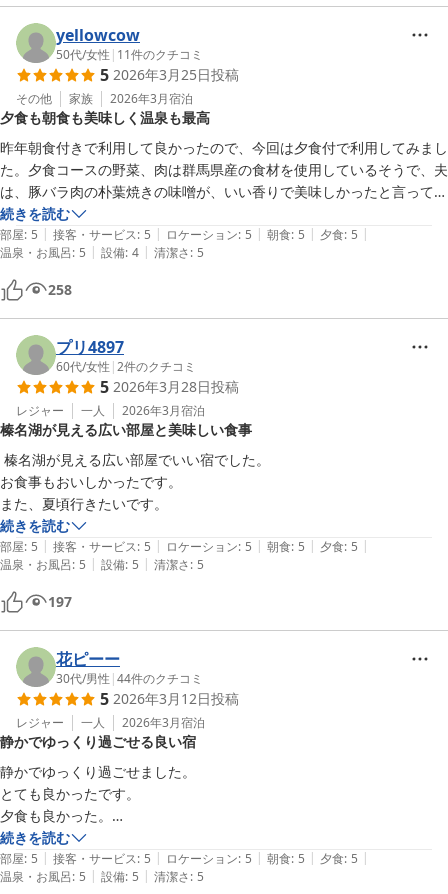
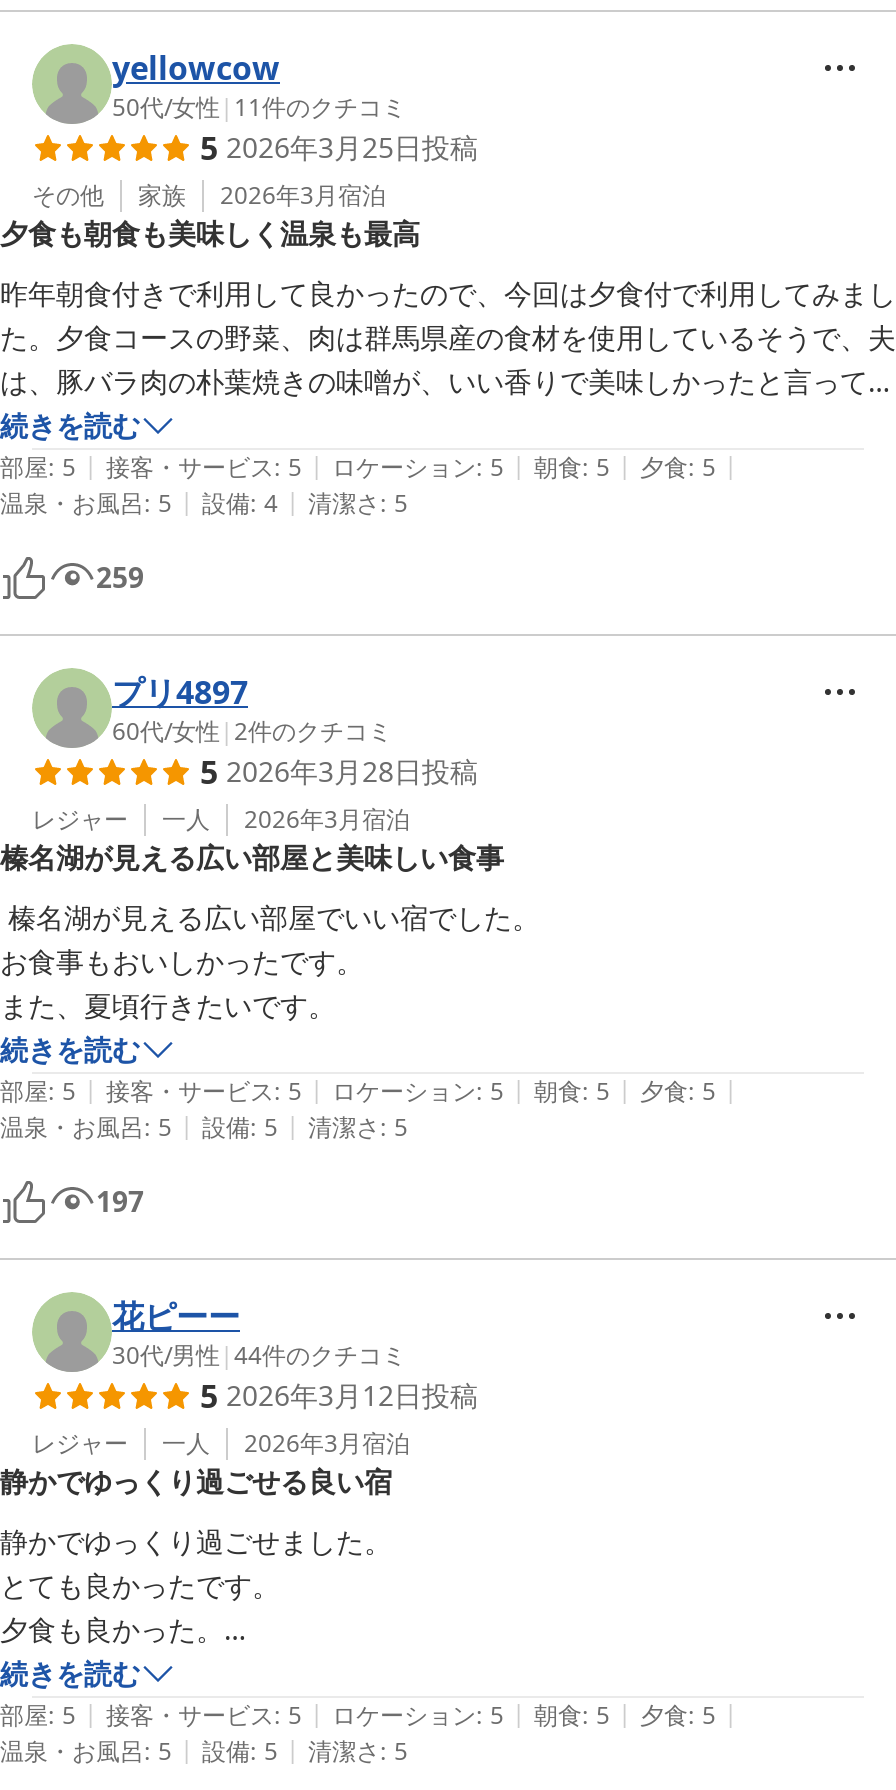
- 258
+ 259
